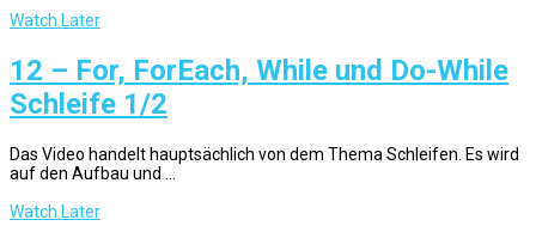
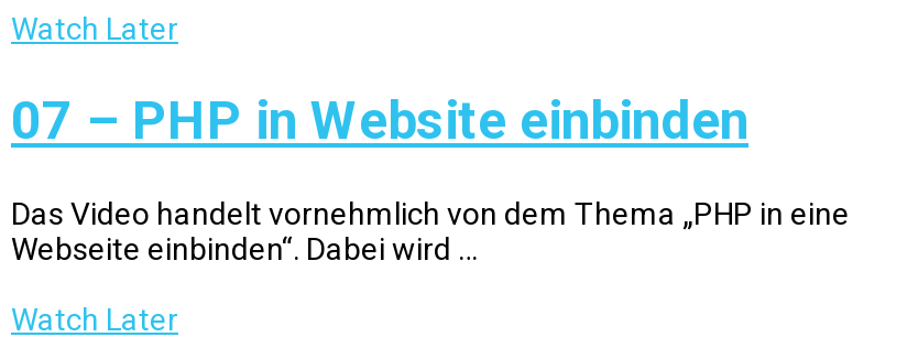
- 12 – For, ForEach, While und Do-While
- Schleife 1/2
+ 07 – PHP in Website einbinden

- Das Video handelt hauptsächlich von dem Thema Schleifen. Es wird
- auf den Aufbau und …
+ Das Video handelt vornehmlich von dem Thema „PHP in eine
+ Webseite einbinden“. Dabei wird …
